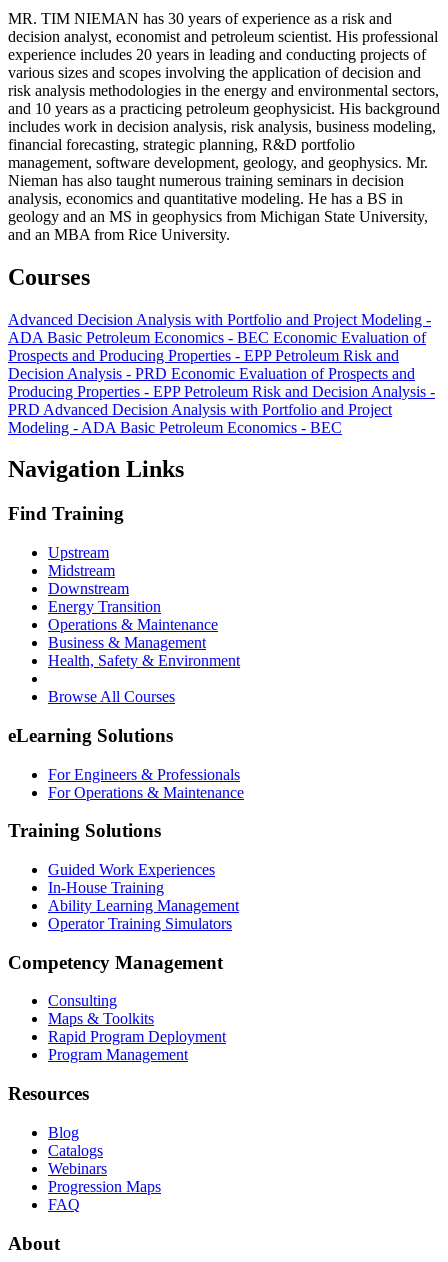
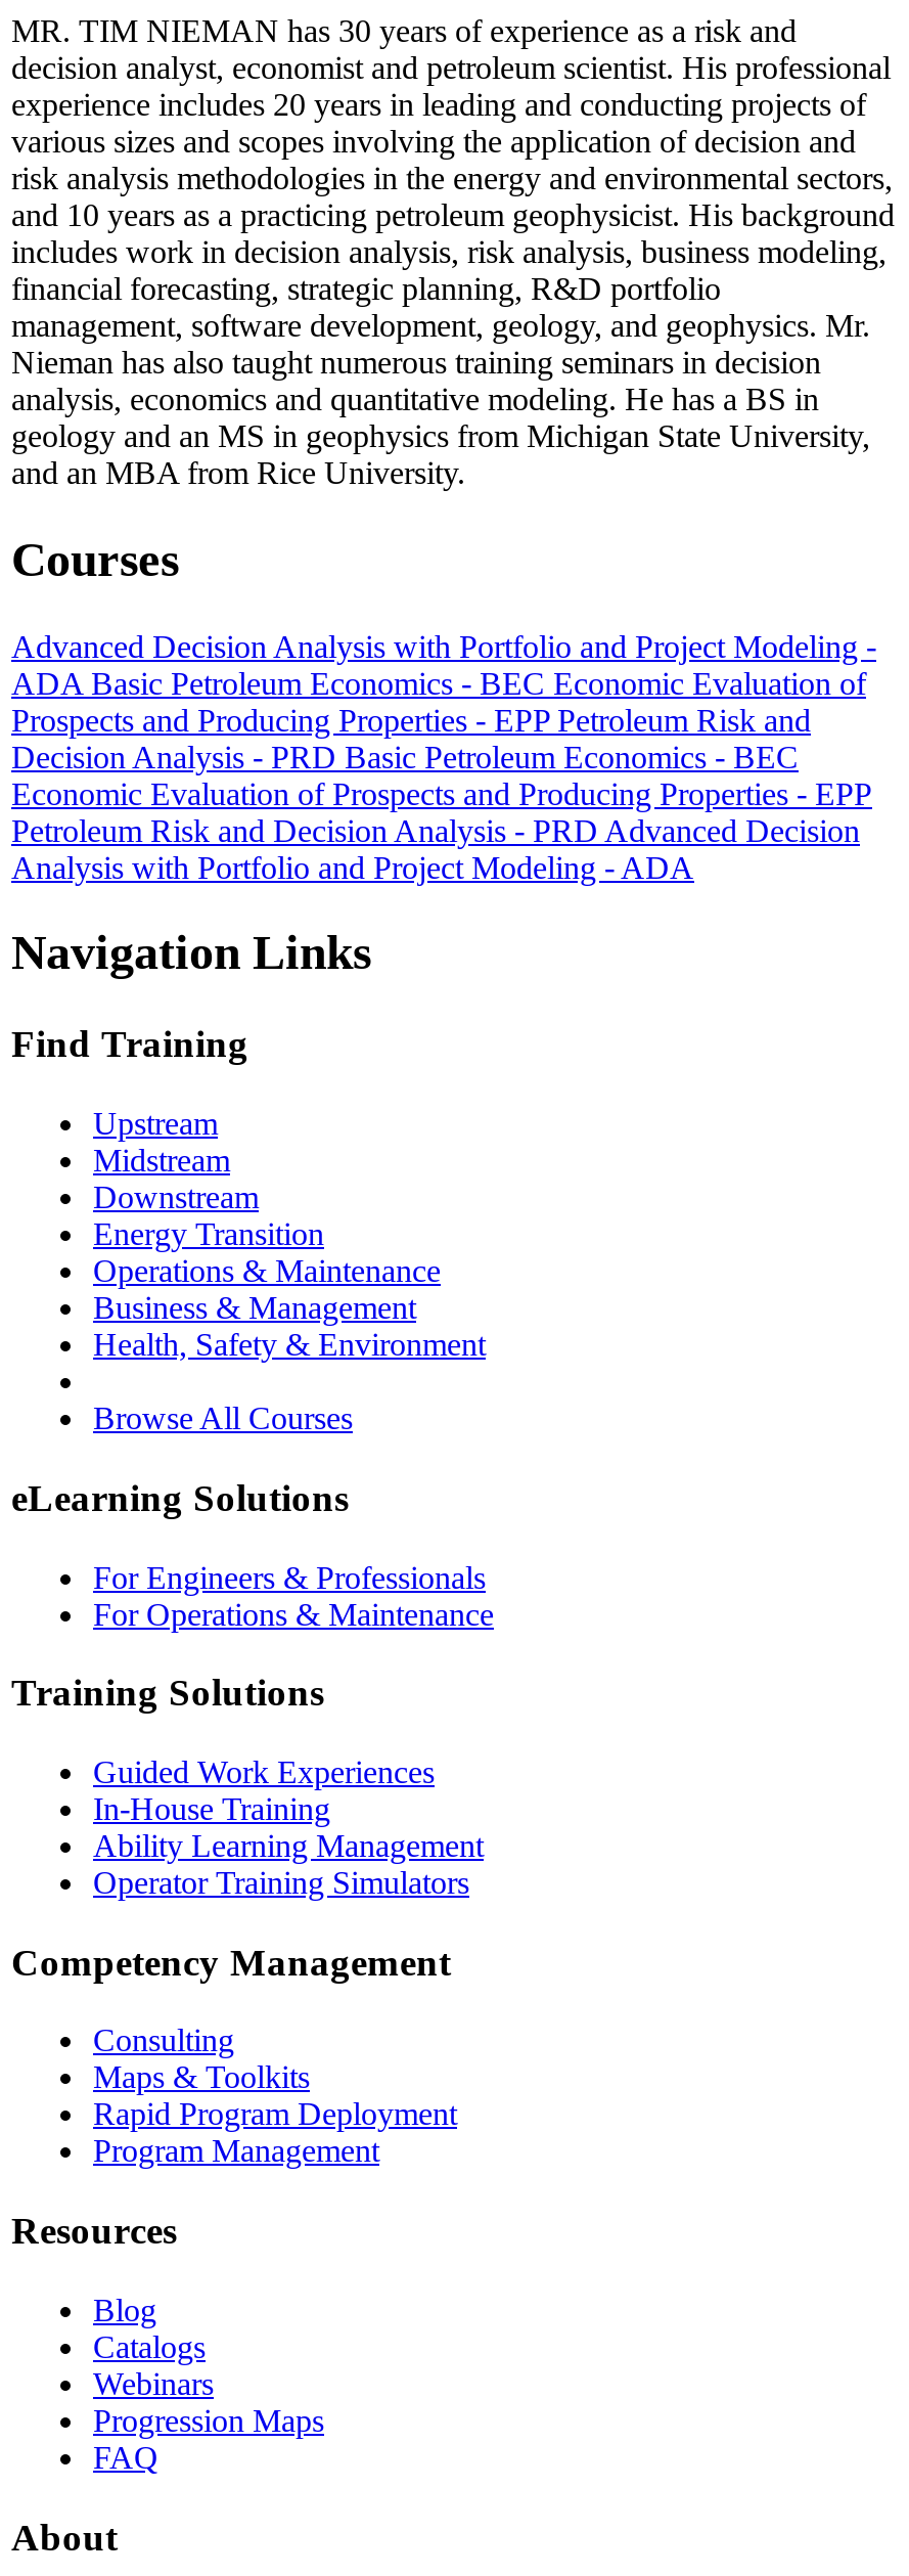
- Decision Analysis - PRD Economic Evaluation of Prospects and
- Producing Properties - EPP Petroleum Risk and Decision Analysis -
- PRD Advanced Decision Analysis with Portfolio and Project
- Modeling - ADA Basic Petroleum Economics - BEC
+ Decision Analysis - PRD Basic Petroleum Economics - BEC
+ Economic Evaluation of Prospects and Producing Properties - EPP
+ Petroleum Risk and Decision Analysis - PRD Advanced Decision
+ Analysis with Portfolio and Project Modeling - ADA
